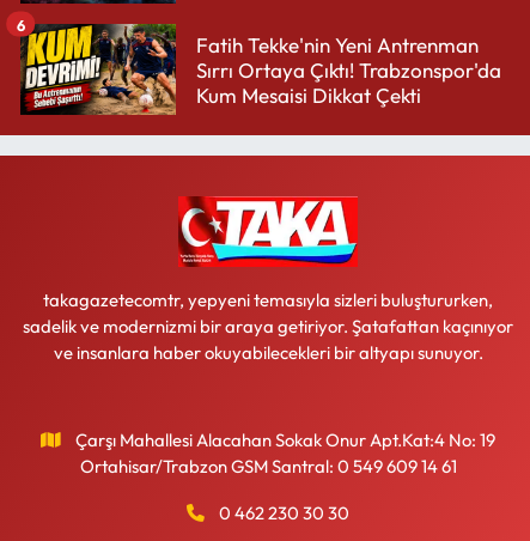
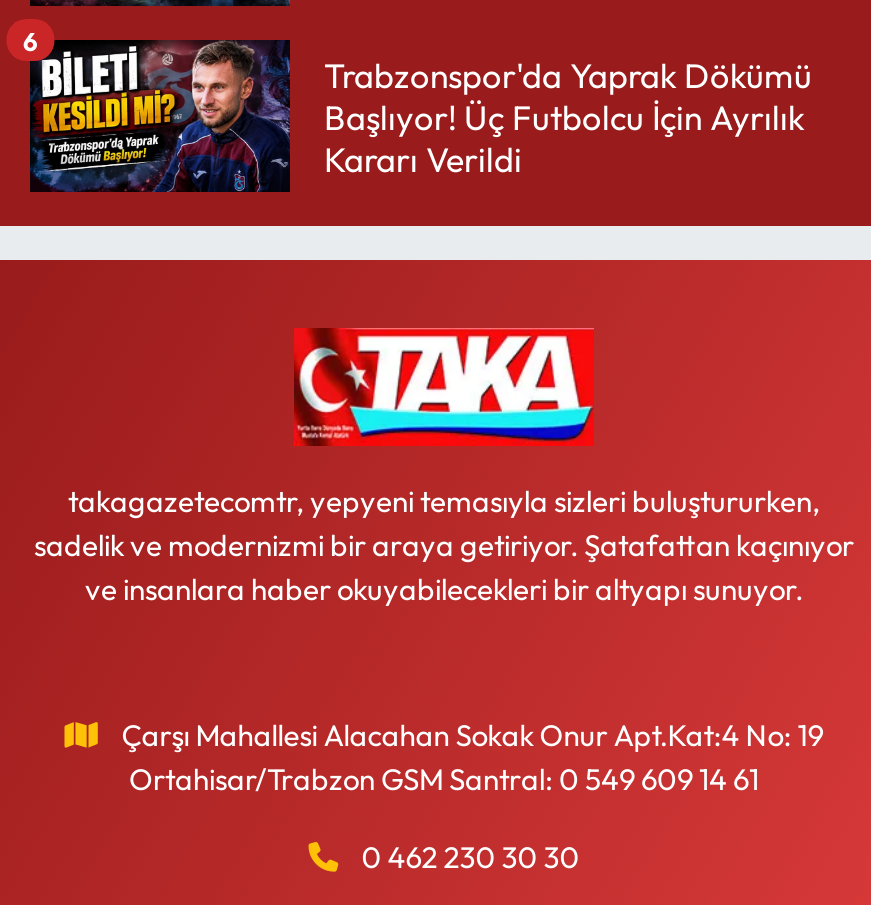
- [image]
- Fatih Tekke'nin Yeni Antrenman
- Sırrı Ortaya Çıktı! Trabzonspor'da
- Kum Mesaisi Dikkat Çekti
+ [image]
+ Trabzonspor'da Yaprak Dökümü
+ Başlıyor! Üç Futbolcu İçin Ayrılık
+ Kararı Verildi
